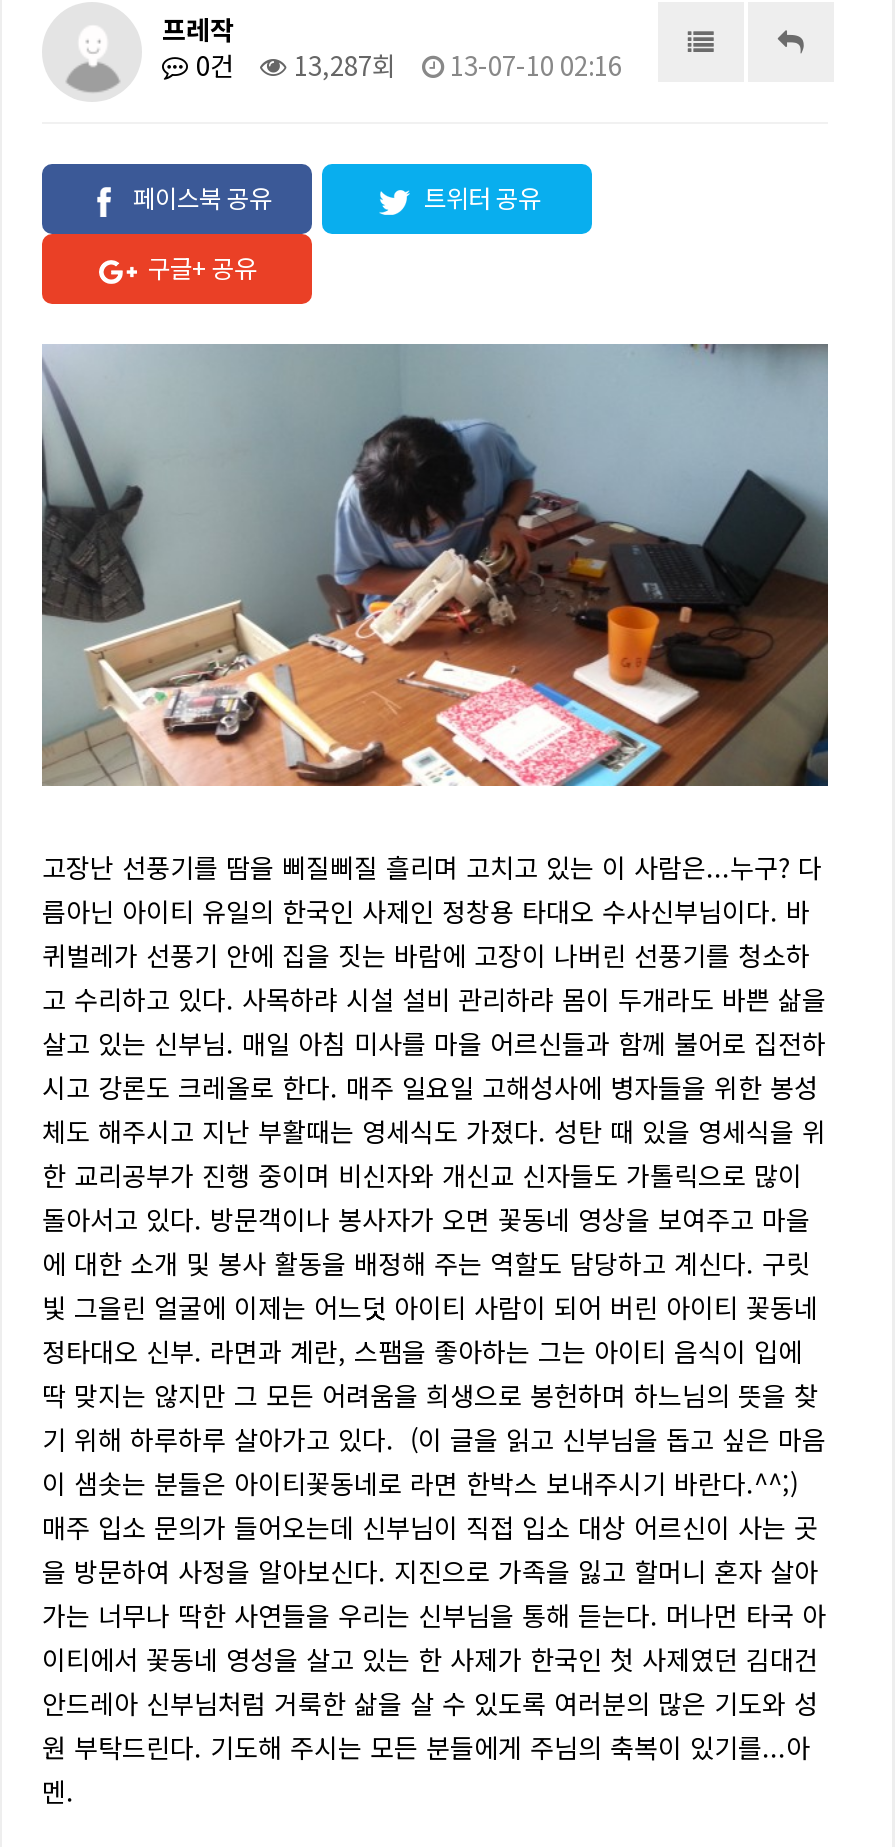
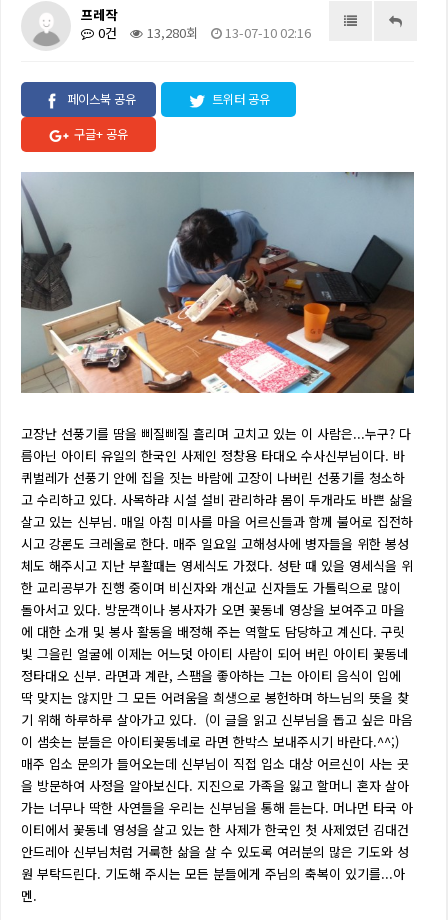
- 0건 13,287회 13-07-10 02:16
+ 0건 13,280회 13-07-10 02:16
